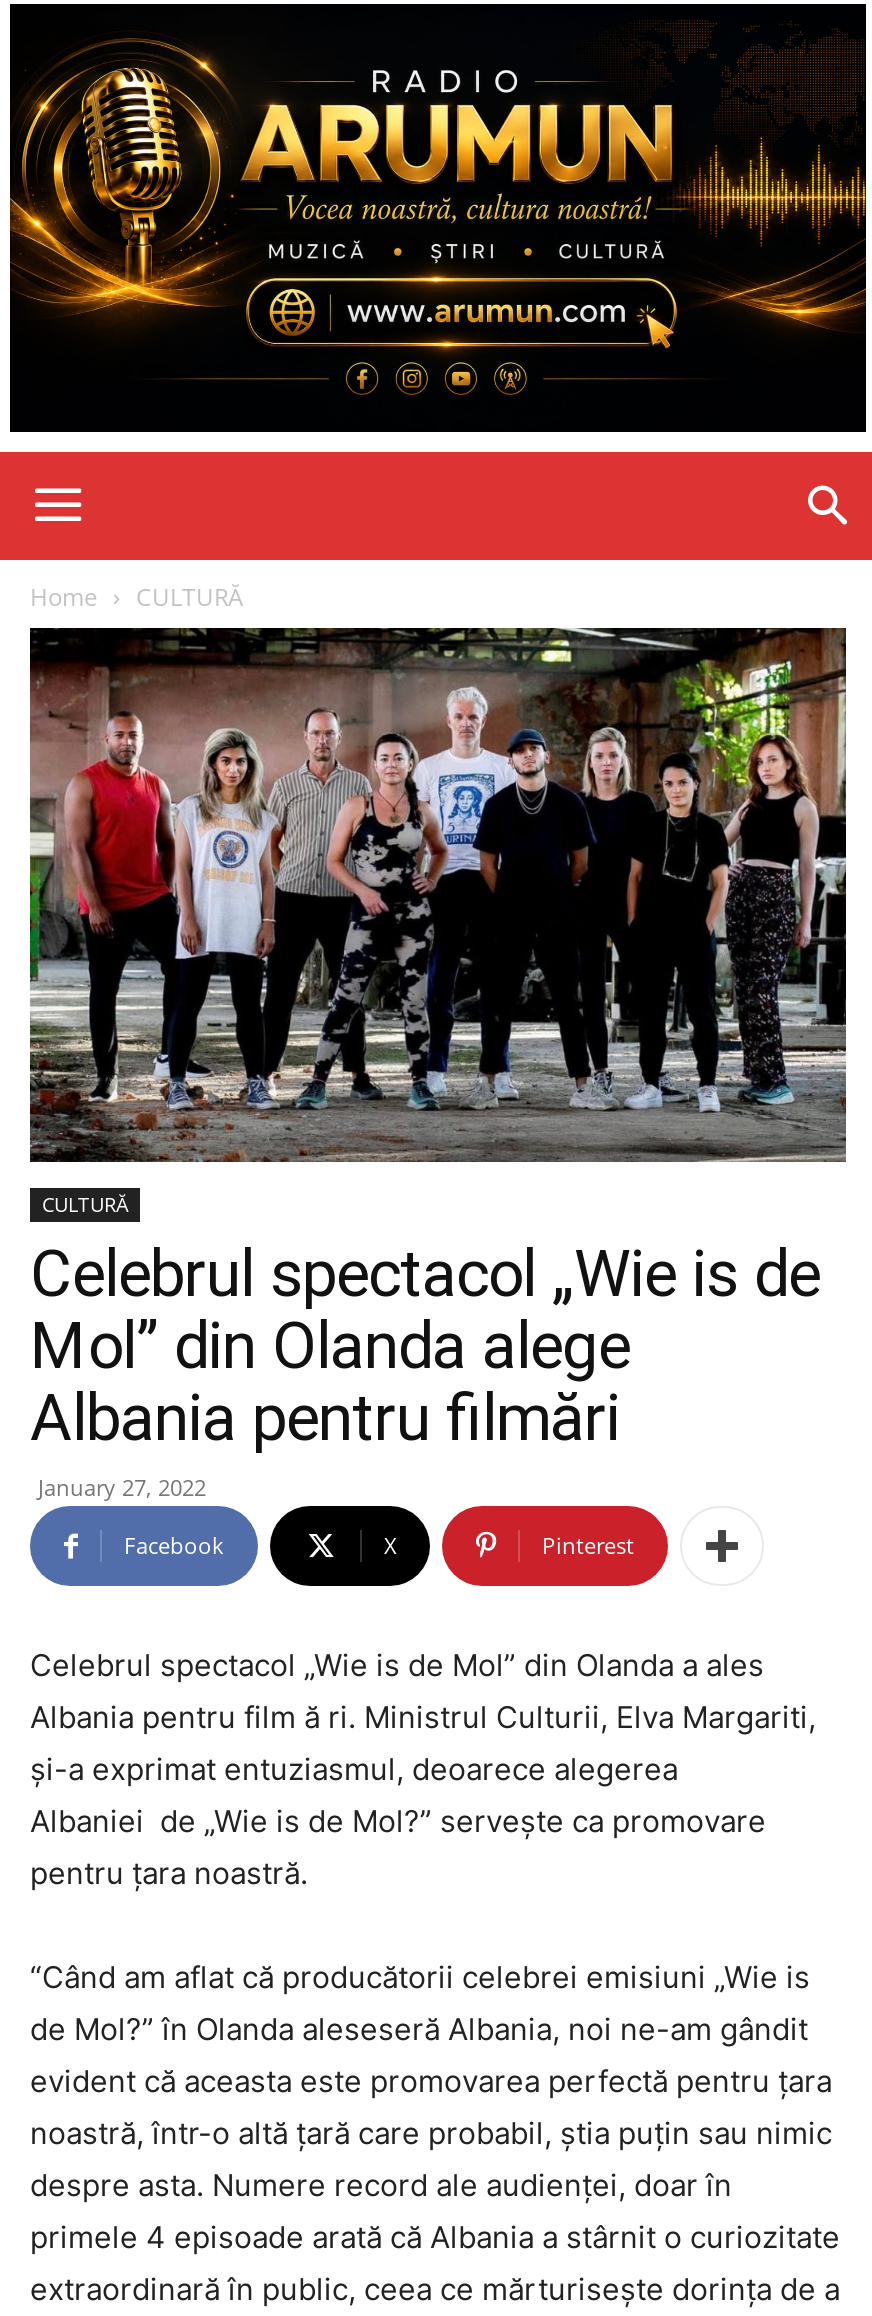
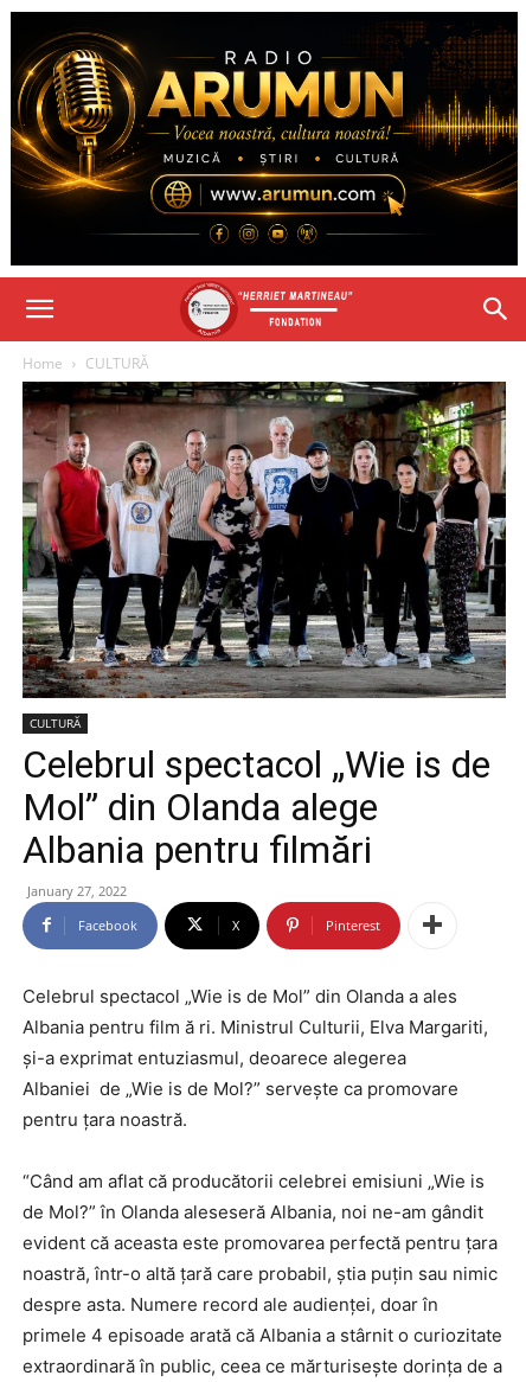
+ [image]
